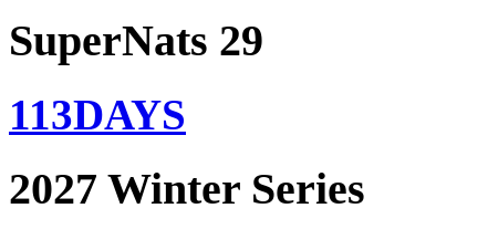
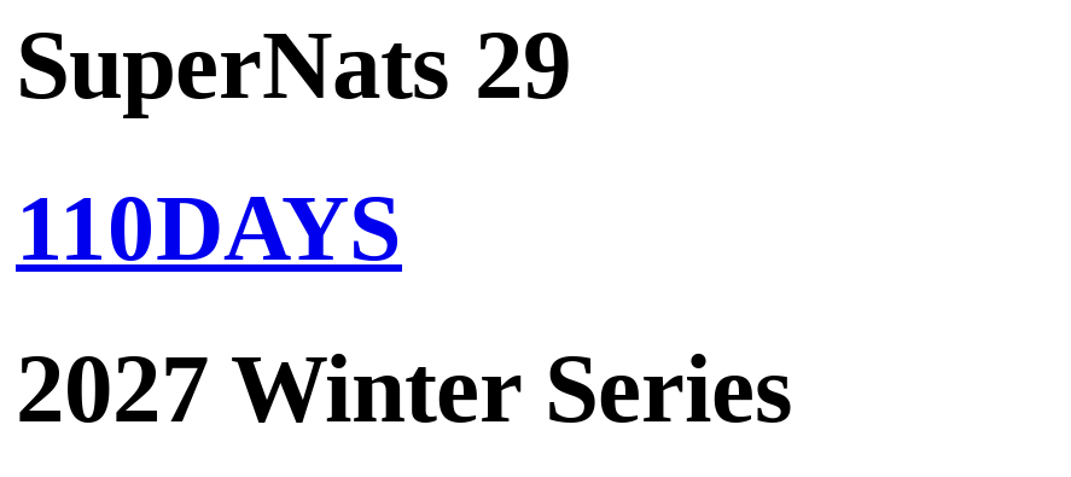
- 113DAYS
+ 110DAYS
